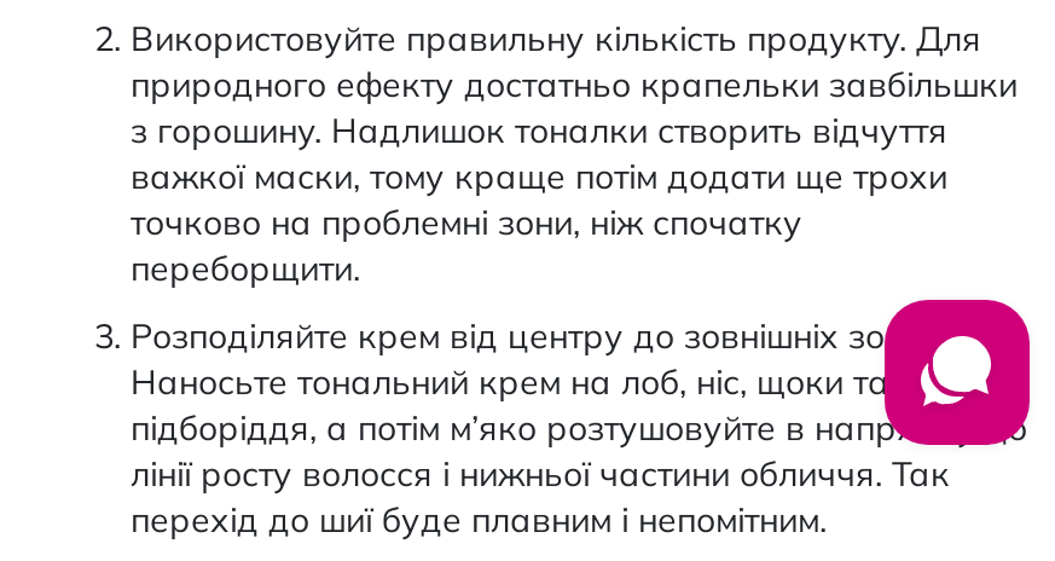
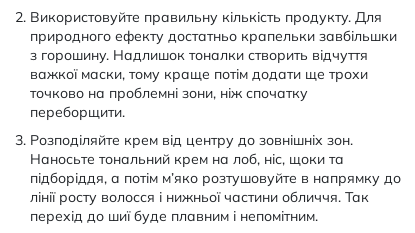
- [image]
